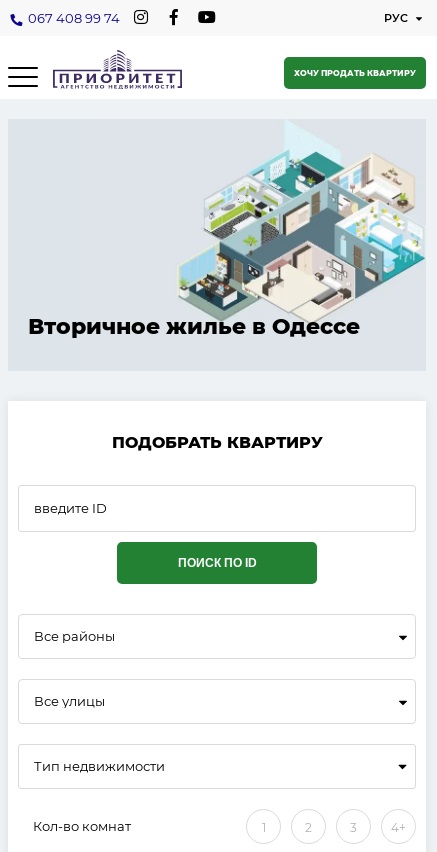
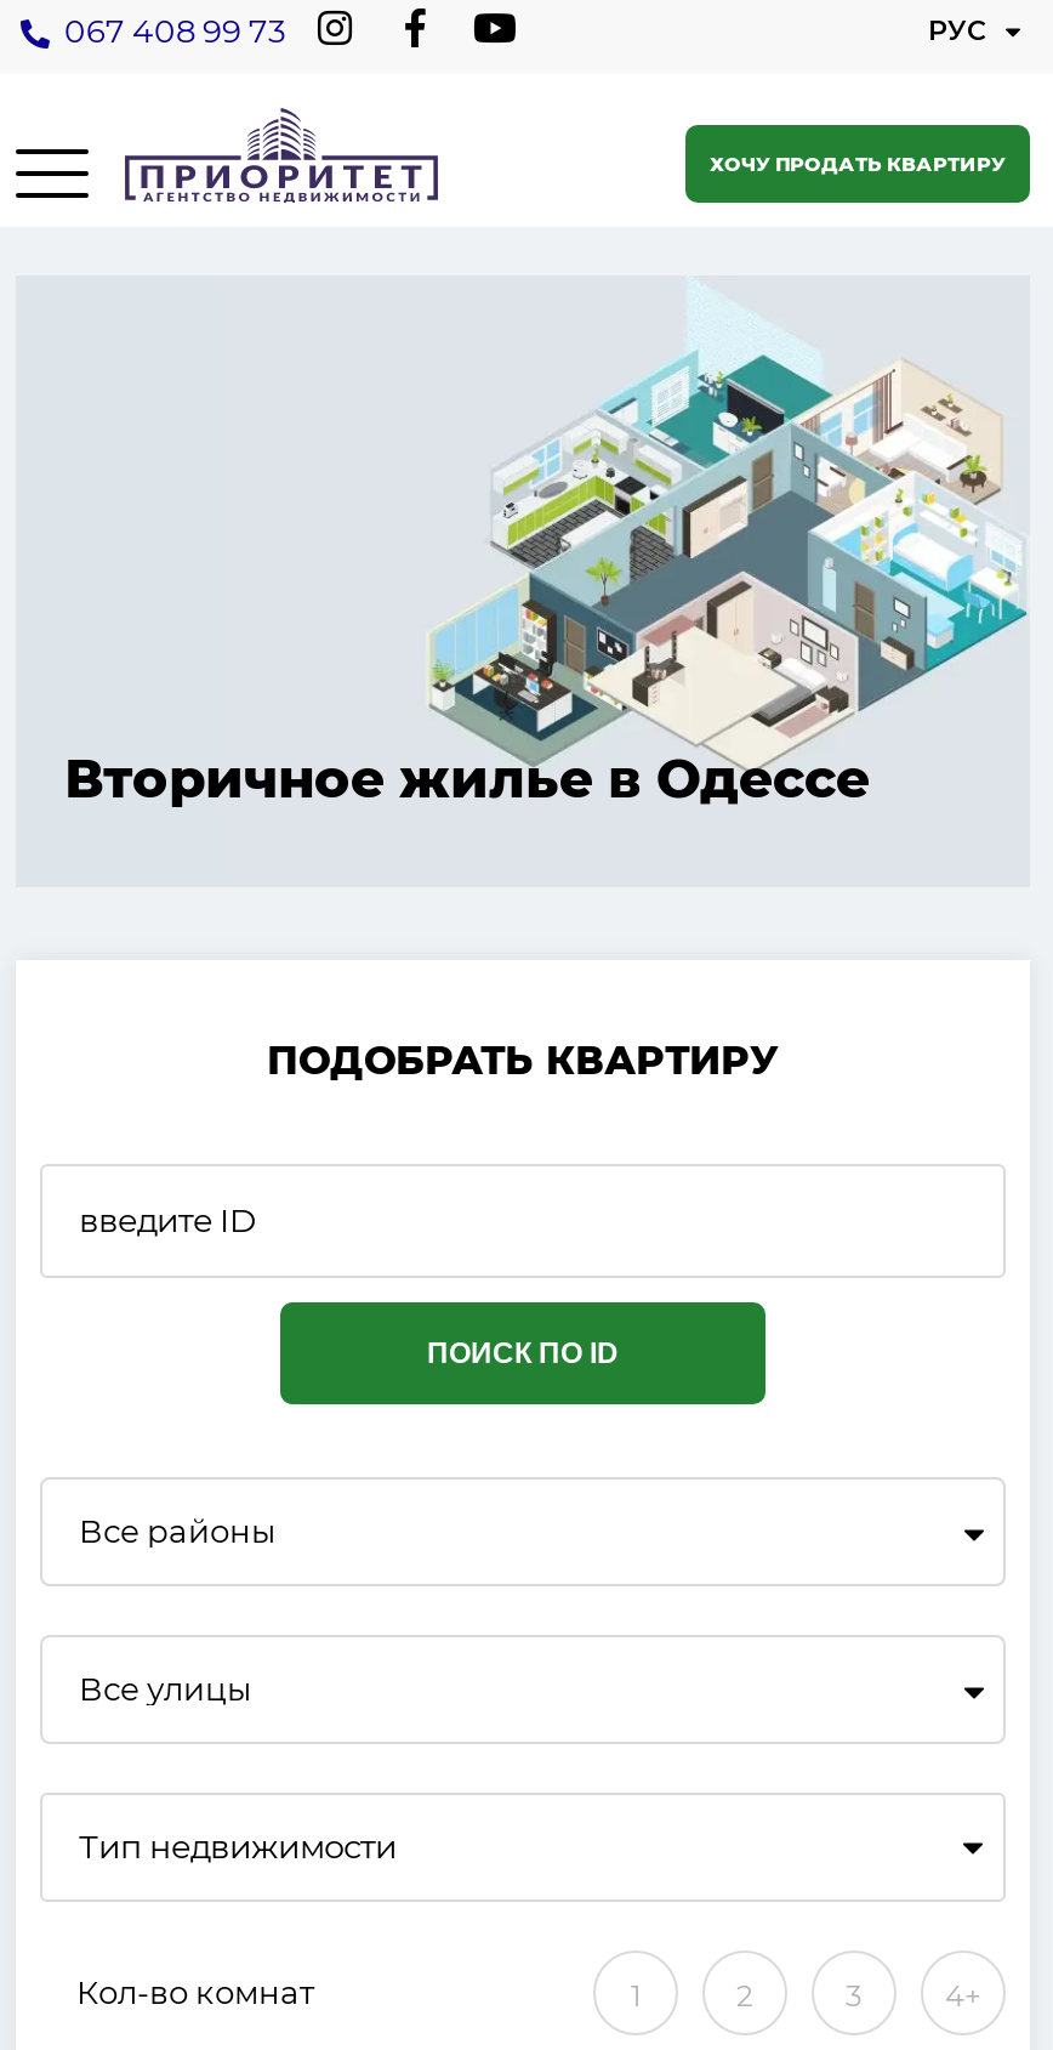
- 067 408 99 74
+ 067 408 99 73
